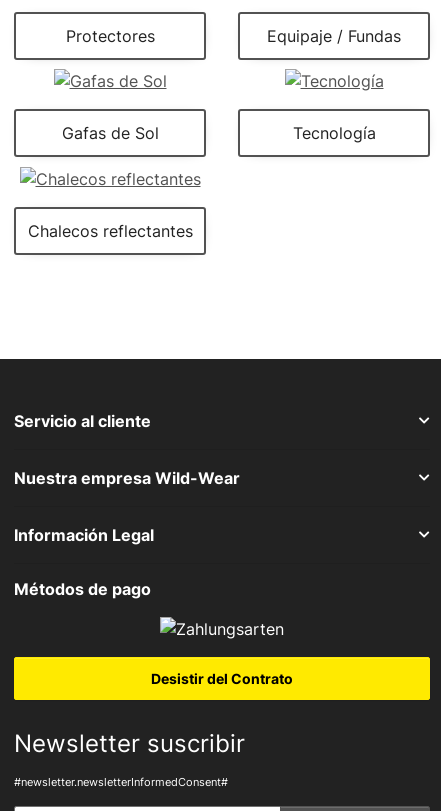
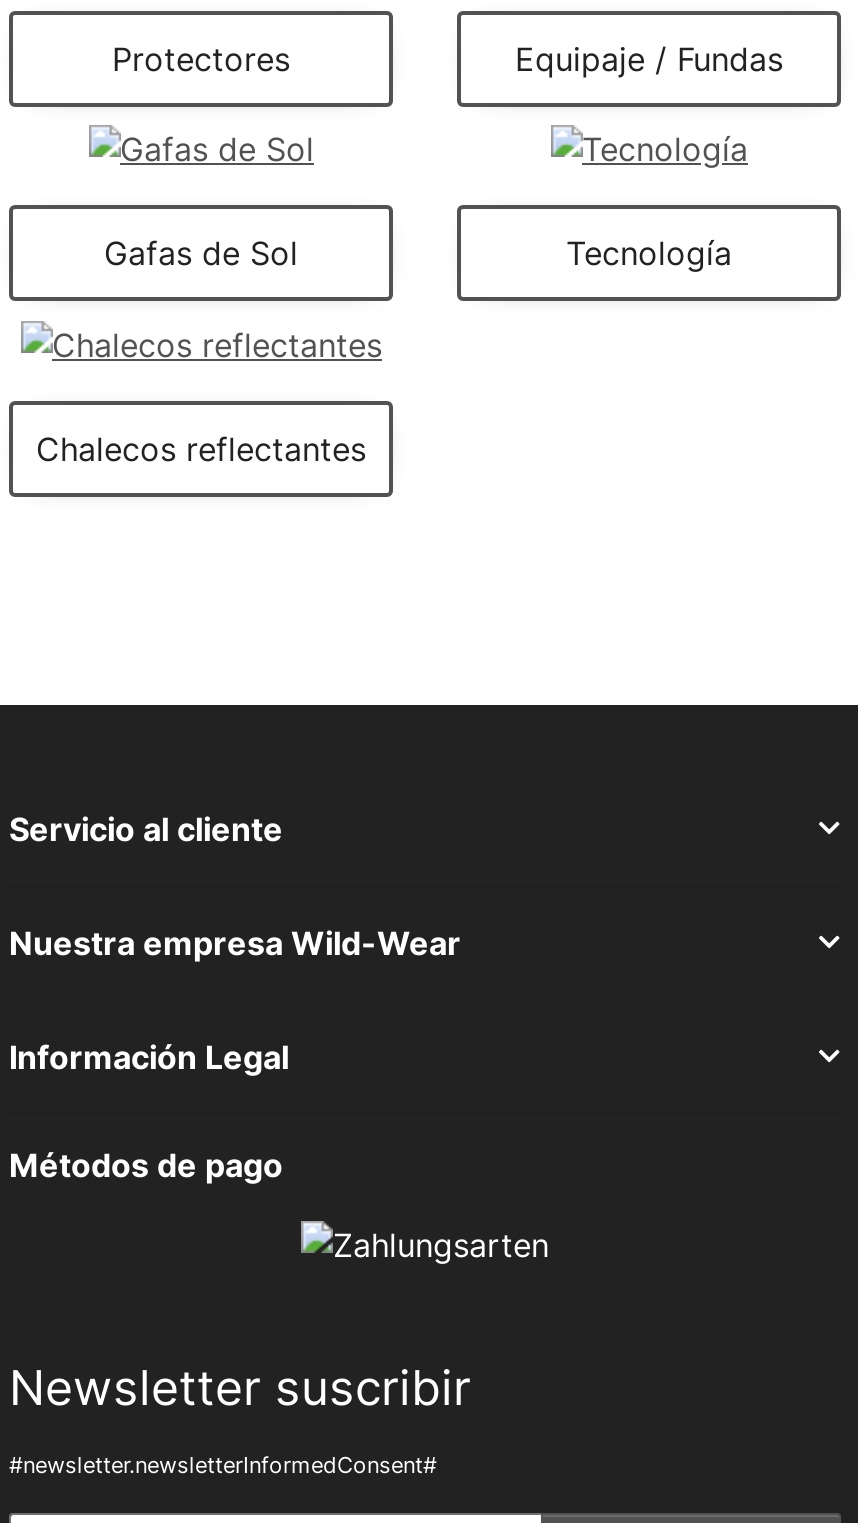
- Desistir del Contrato
